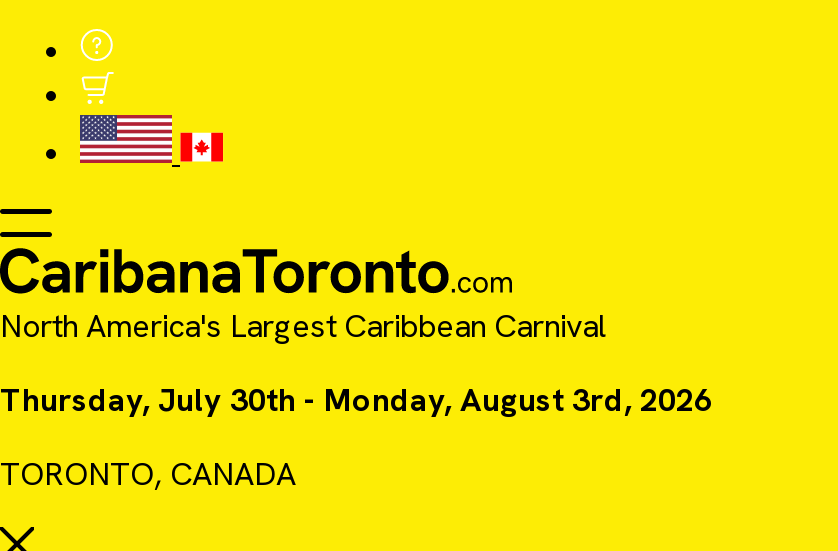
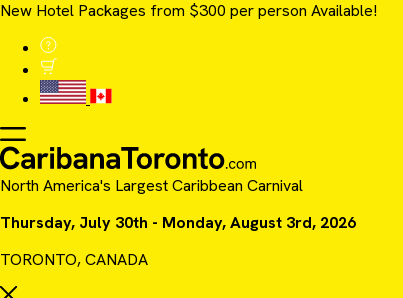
+ New Hotel Packages from $300 per person Available!
